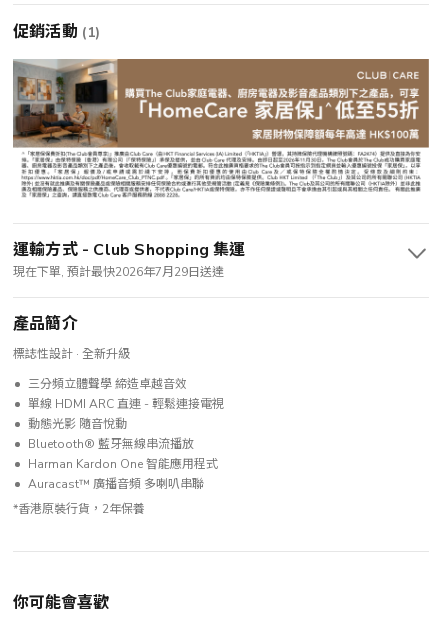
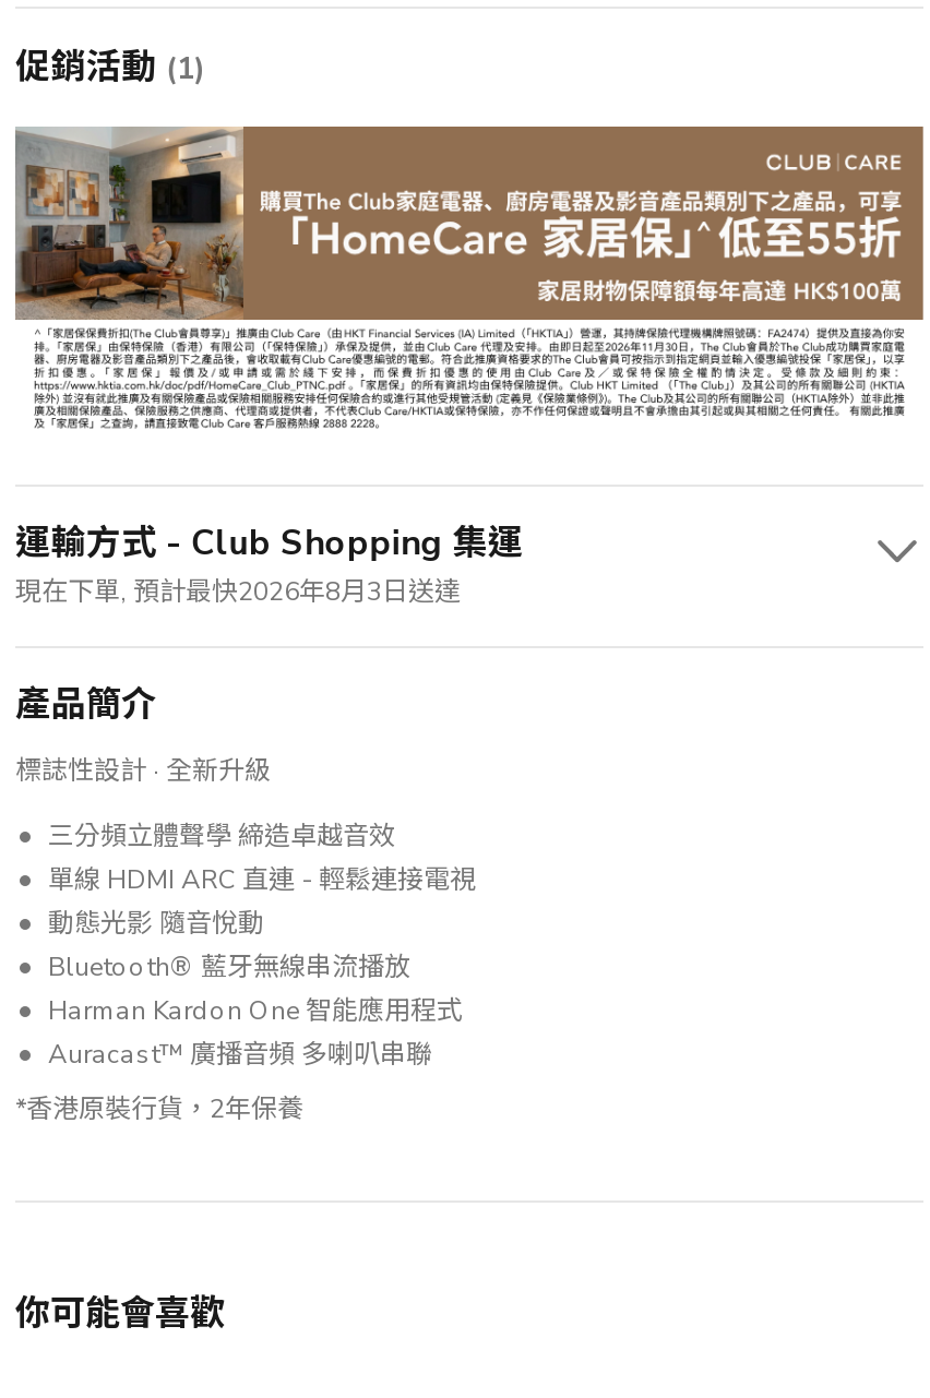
- 現在下單, 預計最快2026年7月29日送達
+ 現在下單, 預計最快2026年8月3日送達
